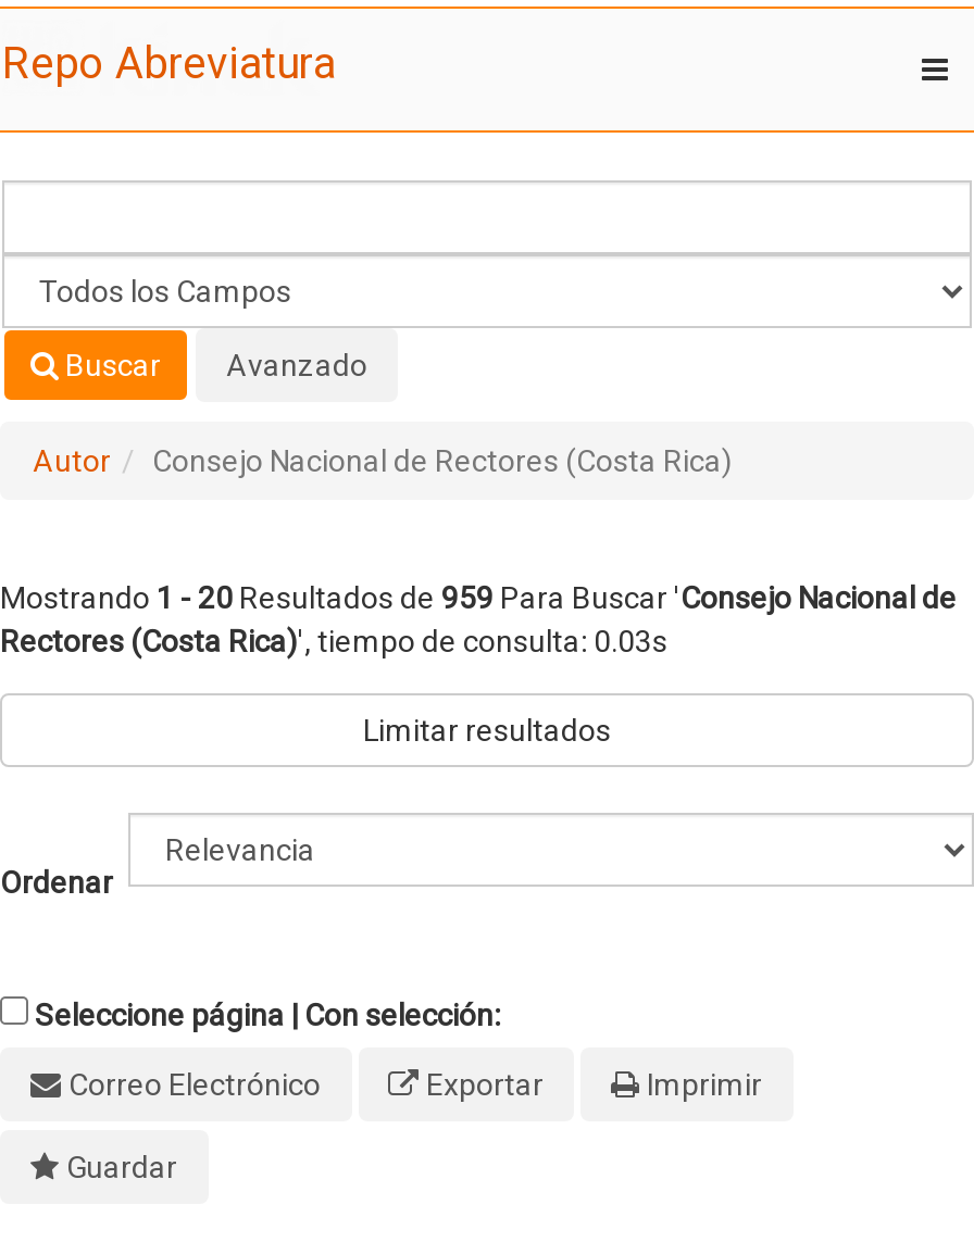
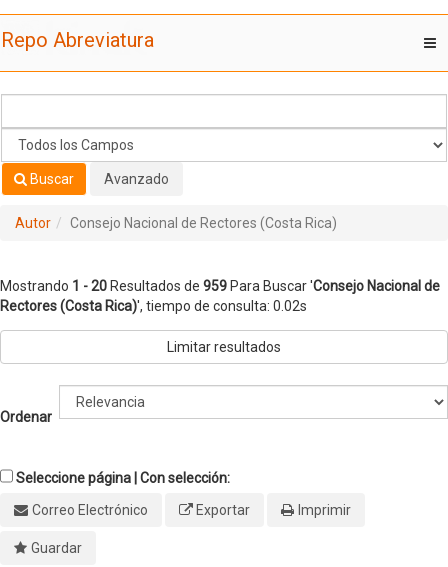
- Rectores (Costa Rica)', tiempo de consulta: 0.03s
+ Rectores (Costa Rica)', tiempo de consulta: 0.02s
